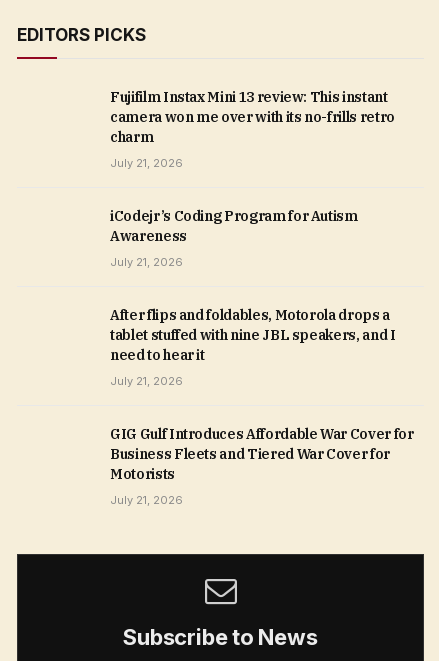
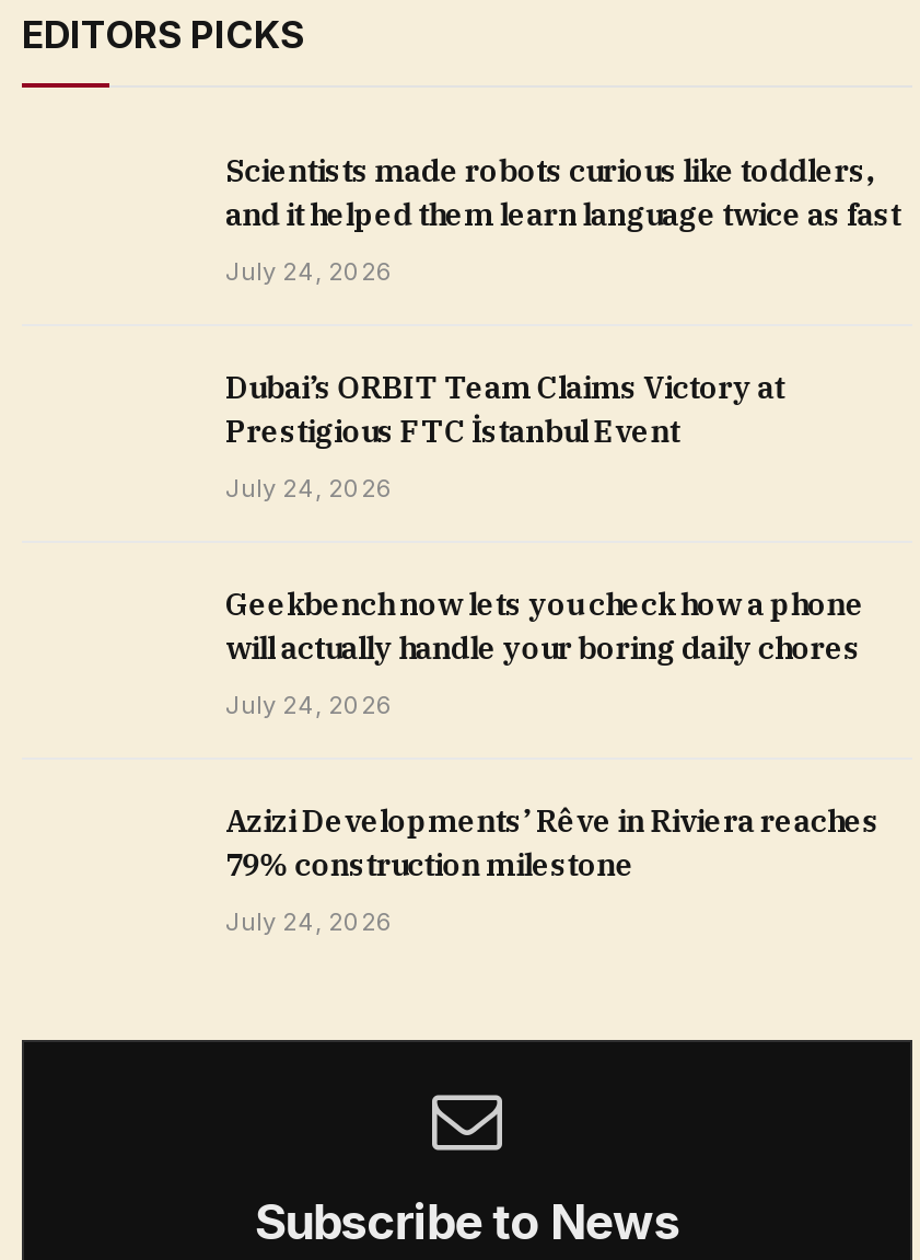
- Fujifilm Instax Mini 13 review: This instant
- camera won me over with its no-frills retro
- charm
+ Scientists made robots curious like toddlers,
+ and it helped them learn language twice as fast

- July 21, 2026
+ July 24, 2026

- iCodejr’s Coding Program for Autism
- Awareness
+ Dubai’s ORBIT Team Claims Victory at
+ Prestigious FTC İstanbul Event

- July 21, 2026
+ July 24, 2026

- After flips and foldables, Motorola drops a
- tablet stuffed with nine JBL speakers, and I
- need to hear it
+ Geekbench now lets you check how a phone
+ will actually handle your boring daily chores

- July 21, 2026
+ July 24, 2026

- GIG Gulf Introduces Affordable War Cover for
- Business Fleets and Tiered War Cover for
- Motorists
+ Azizi Developments’ Rêve in Riviera reaches
+ 79% construction milestone

- July 21, 2026
+ July 24, 2026
